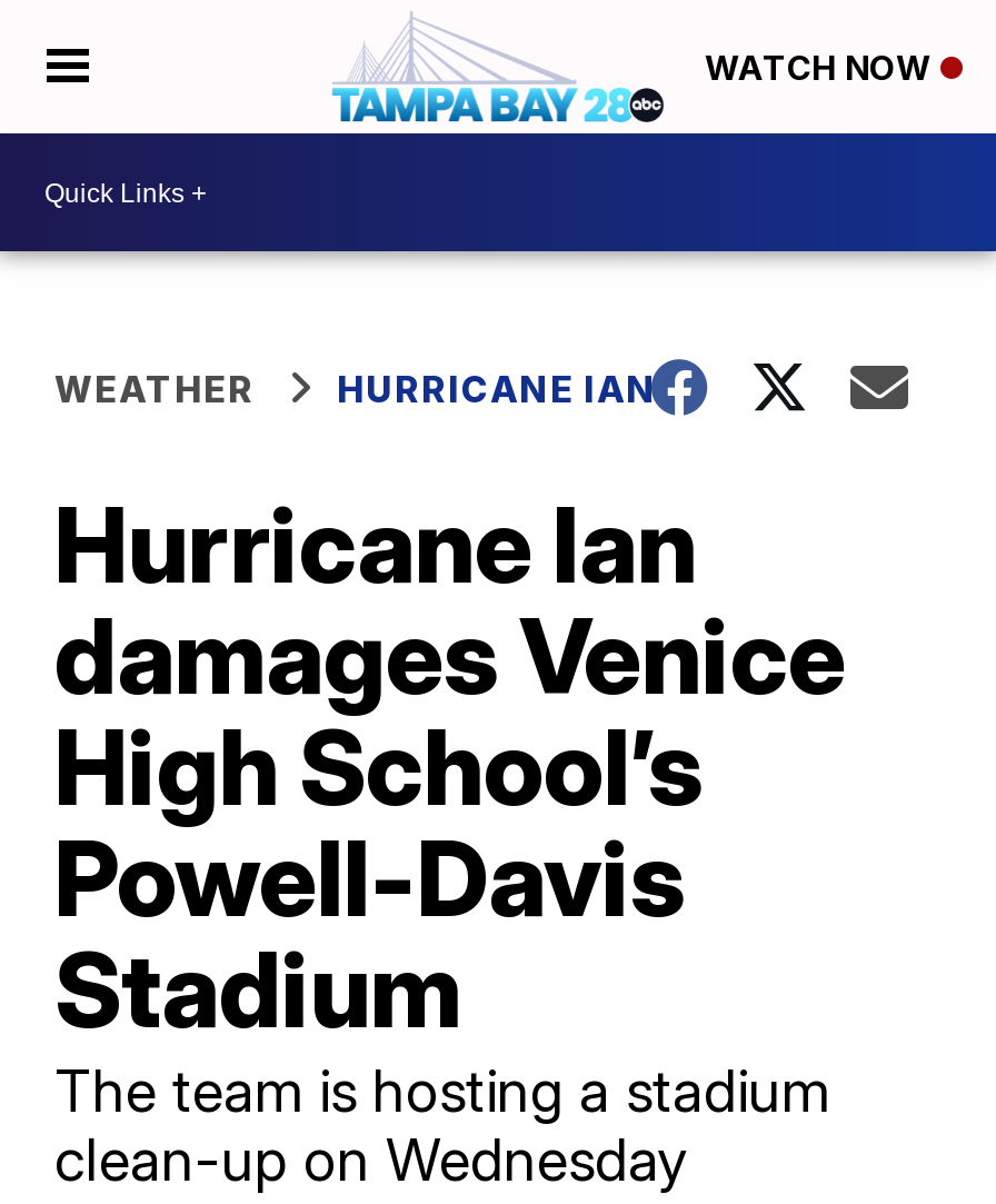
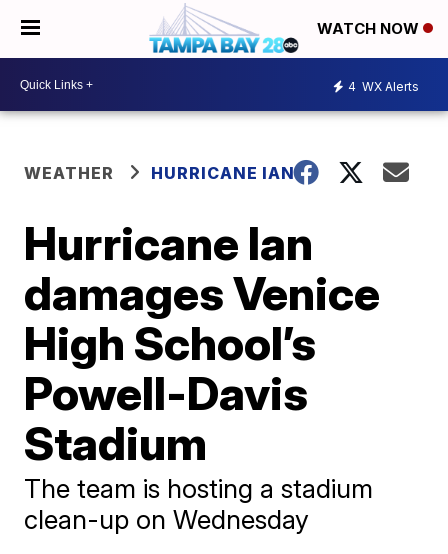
+ 4 WX Alerts
